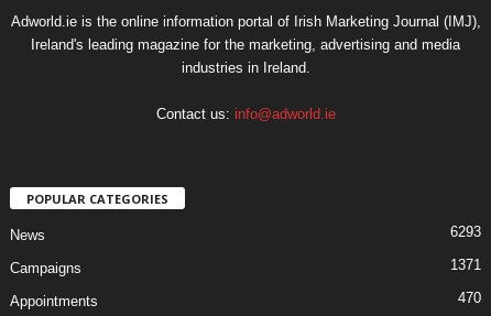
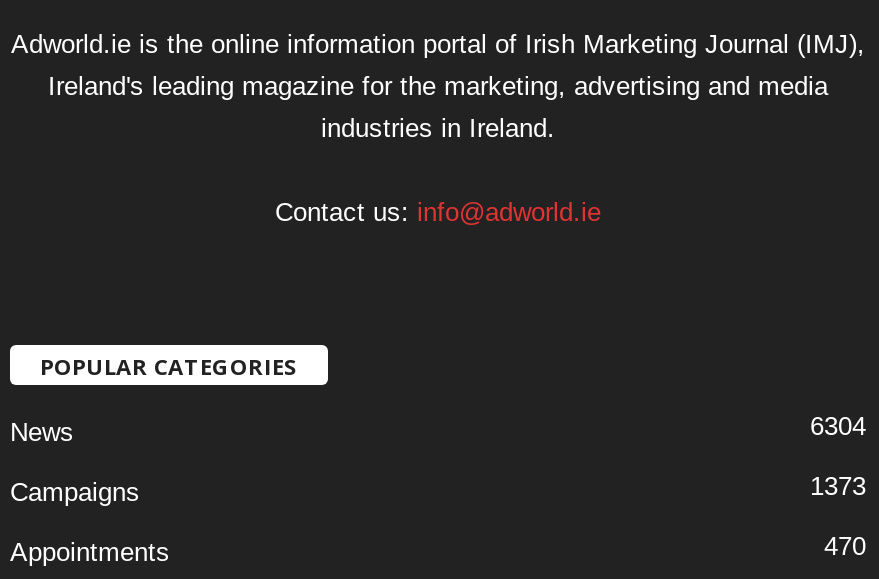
- 6293
+ 6304

- 1371
+ 1373
